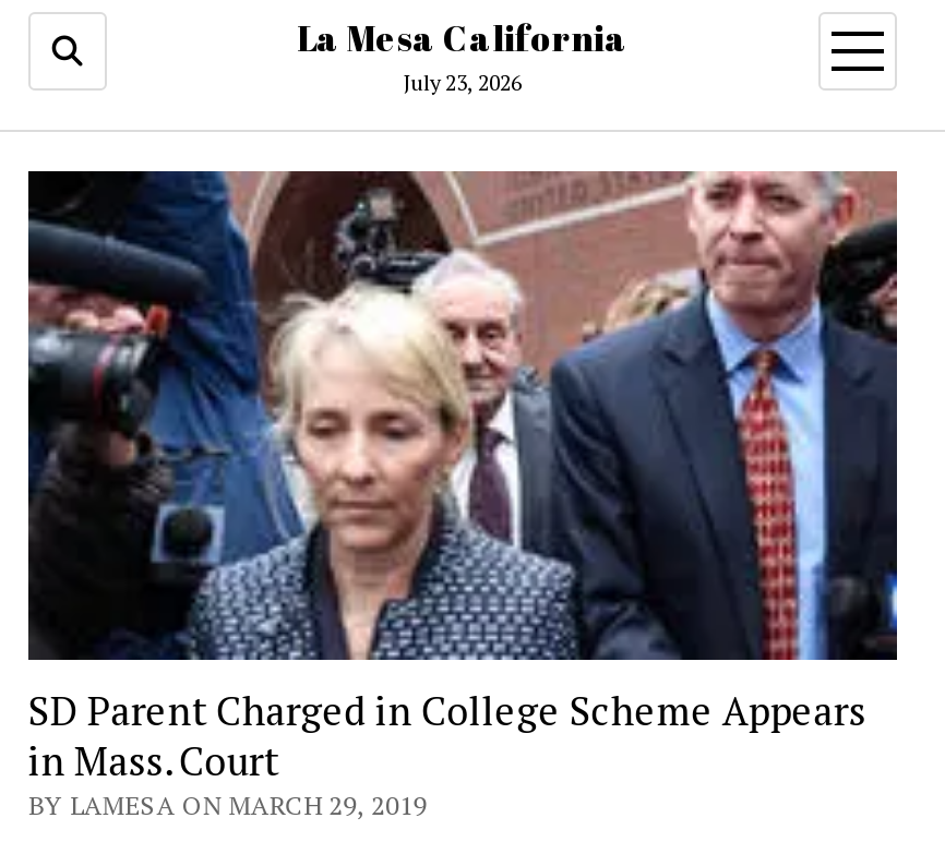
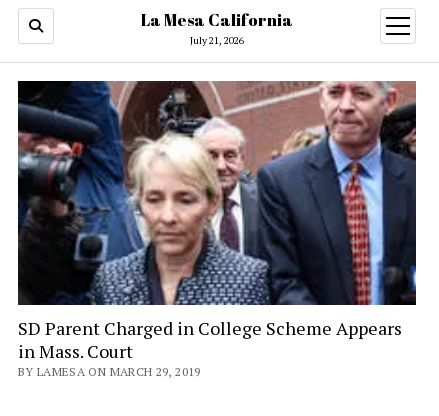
- July 23, 2026
+ July 21, 2026
